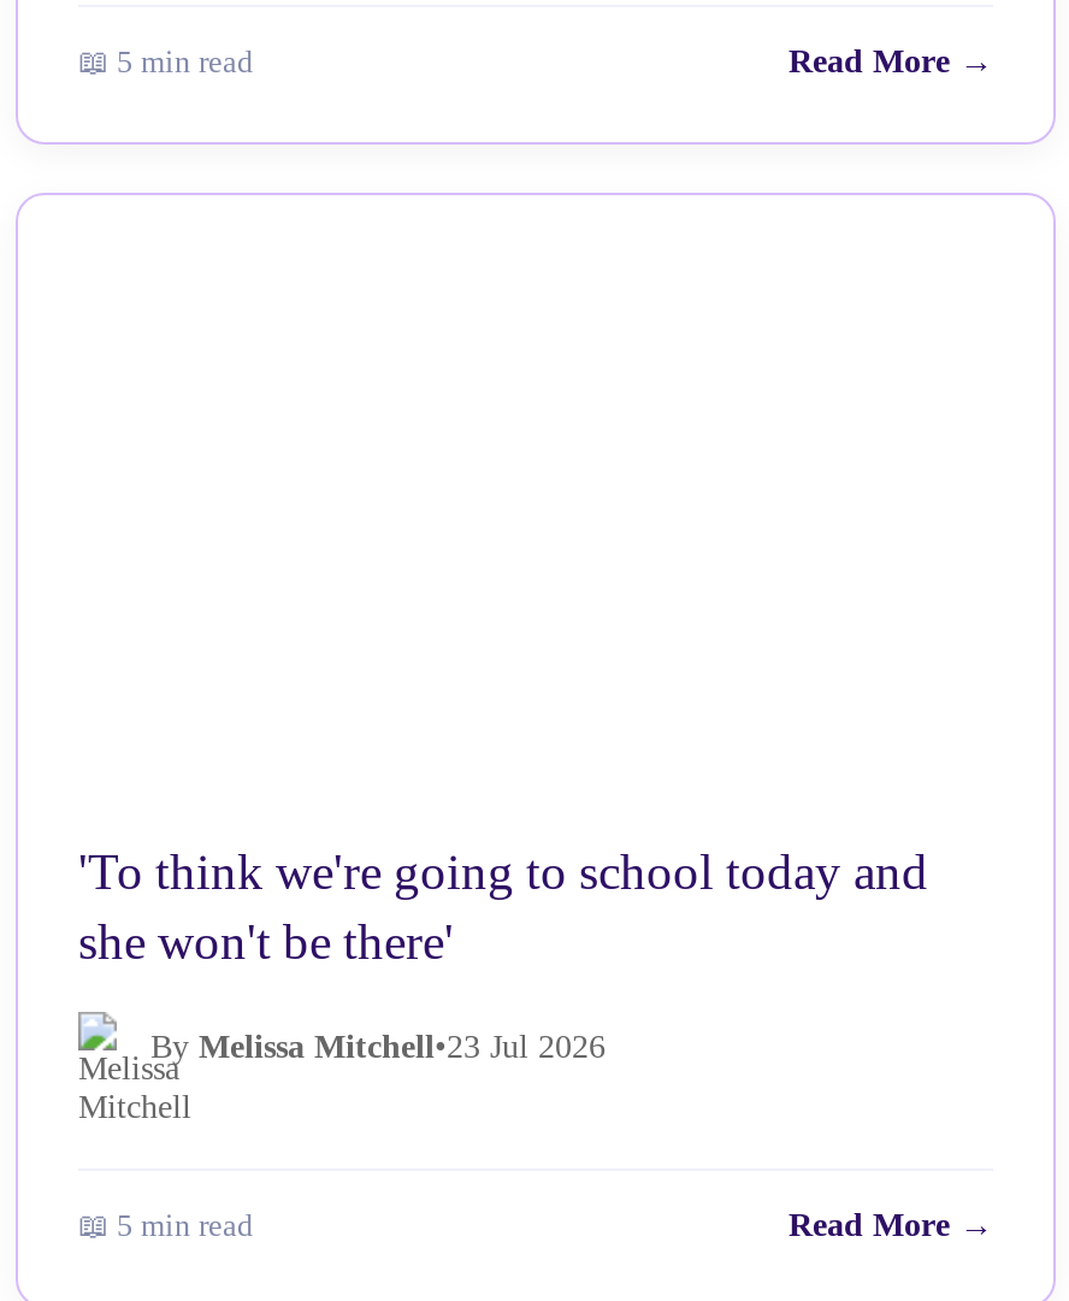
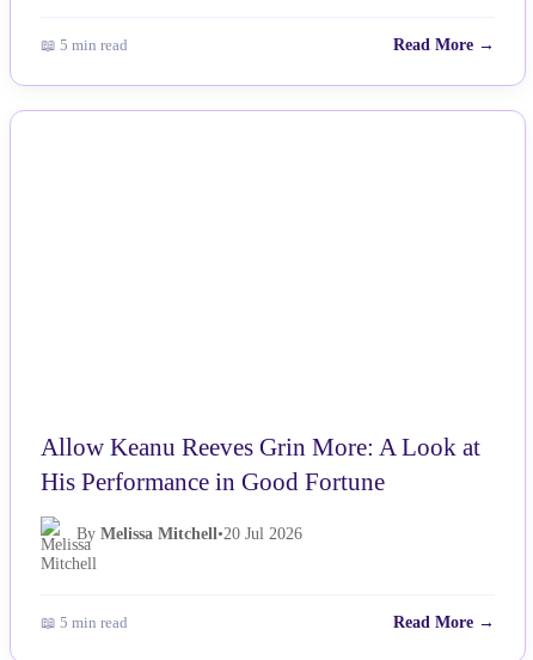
- 'To think we're going to school today and
- she won't be there'
+ Allow Keanu Reeves Grin More: A Look at
+ His Performance in Good Fortune

- By Melissa Mitchell•23 Jul 2026
+ By Melissa Mitchell•20 Jul 2026
